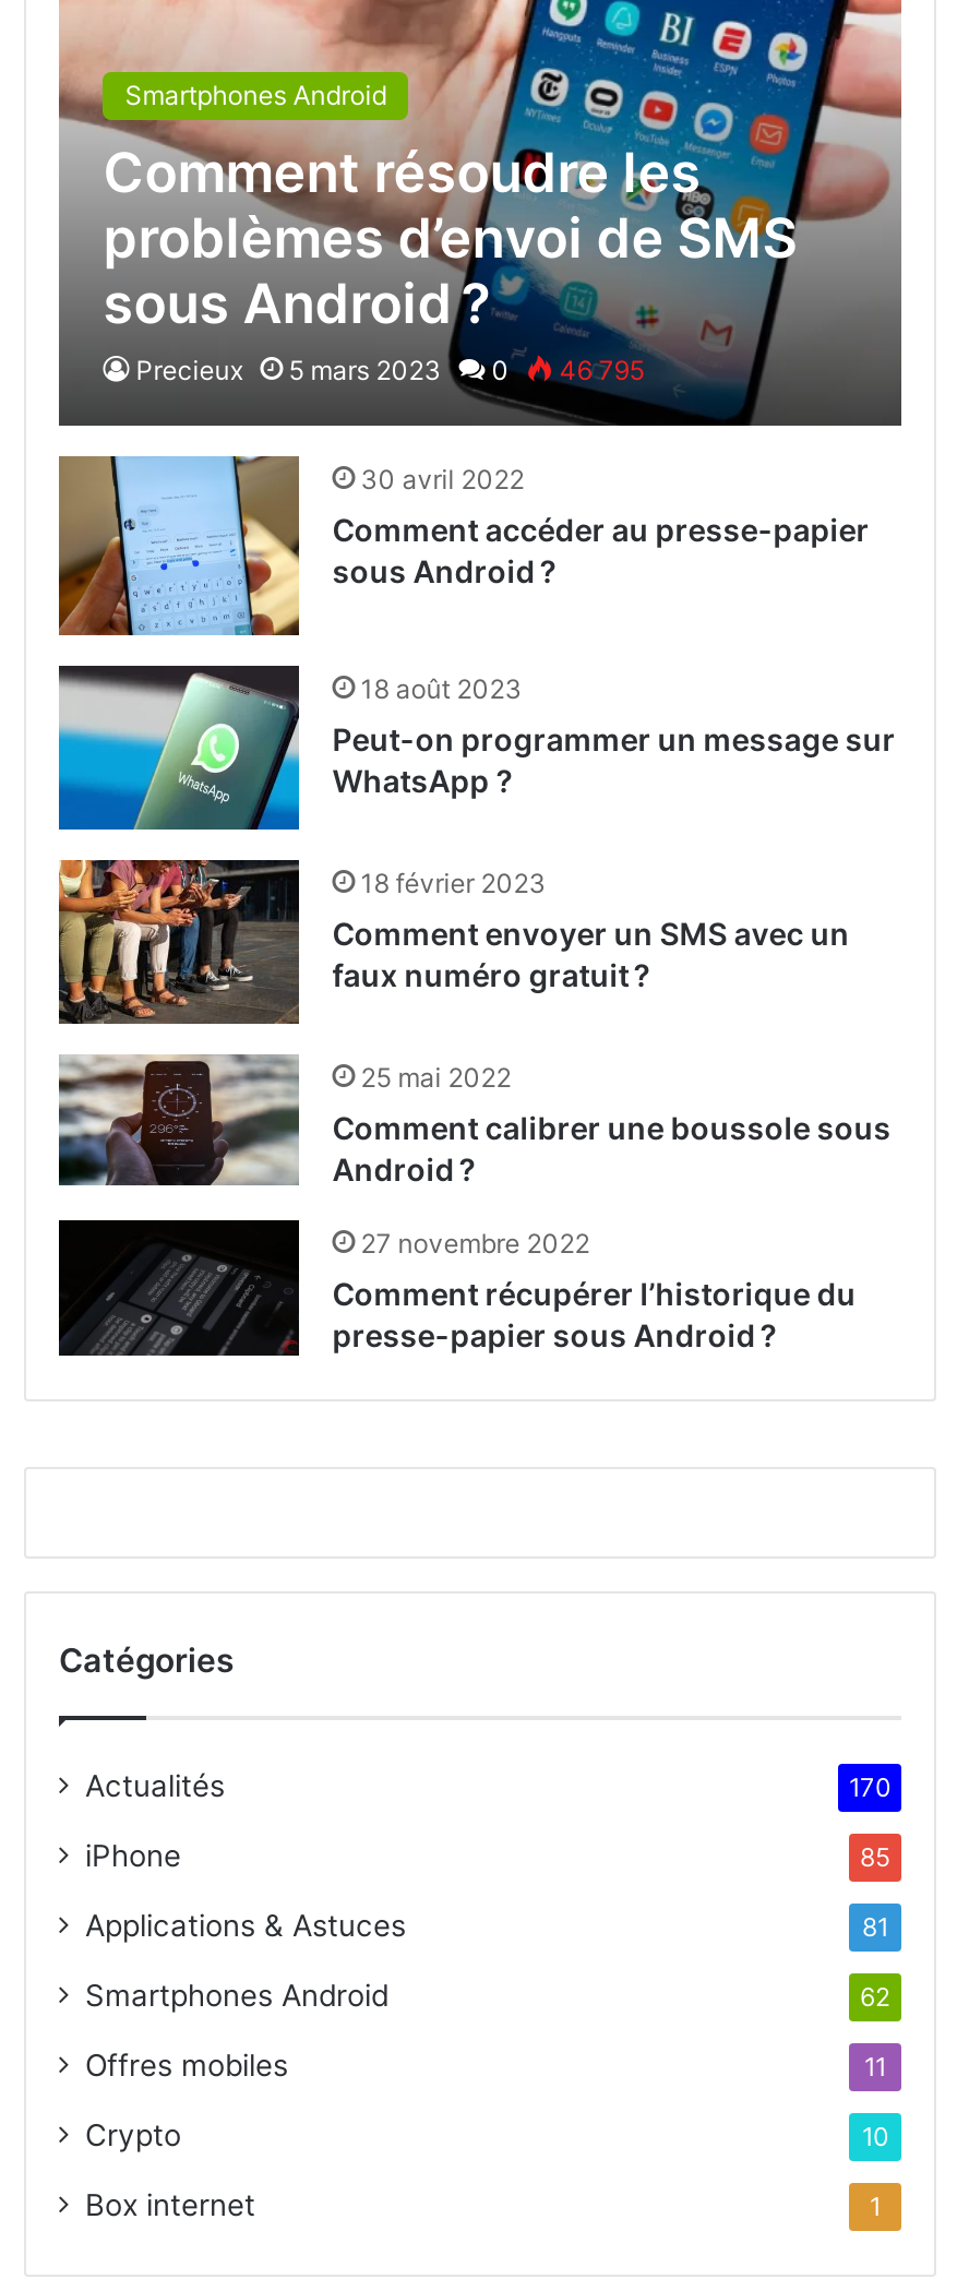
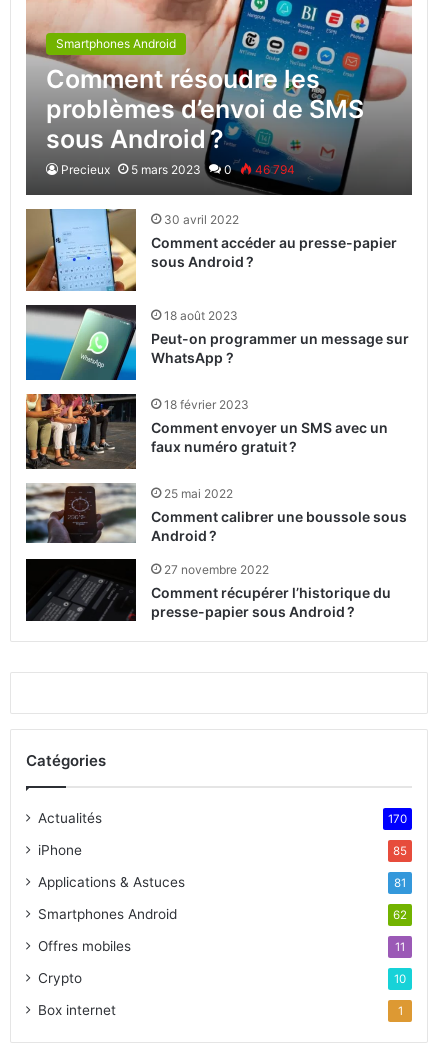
- Precieux 5 mars 2023 0 46 795
+ Precieux 5 mars 2023 0 46 794
